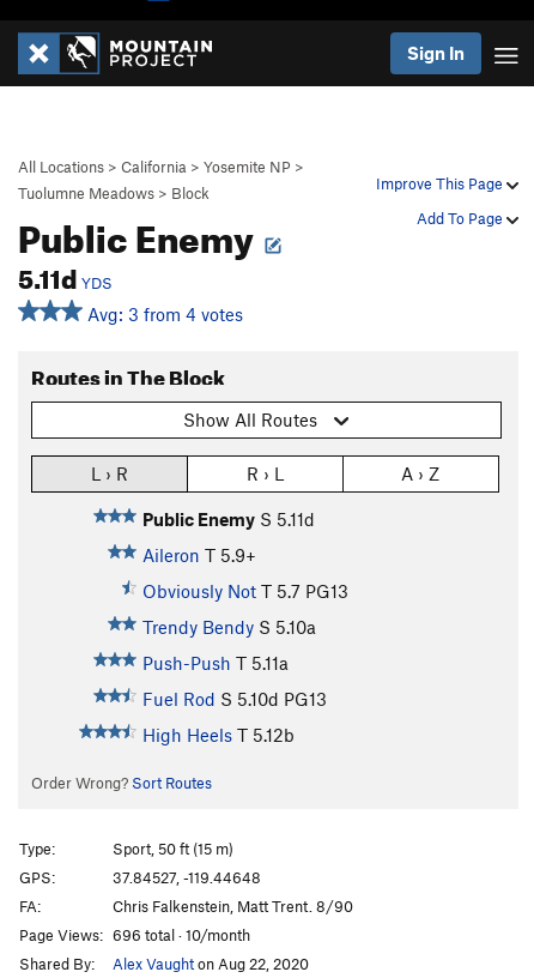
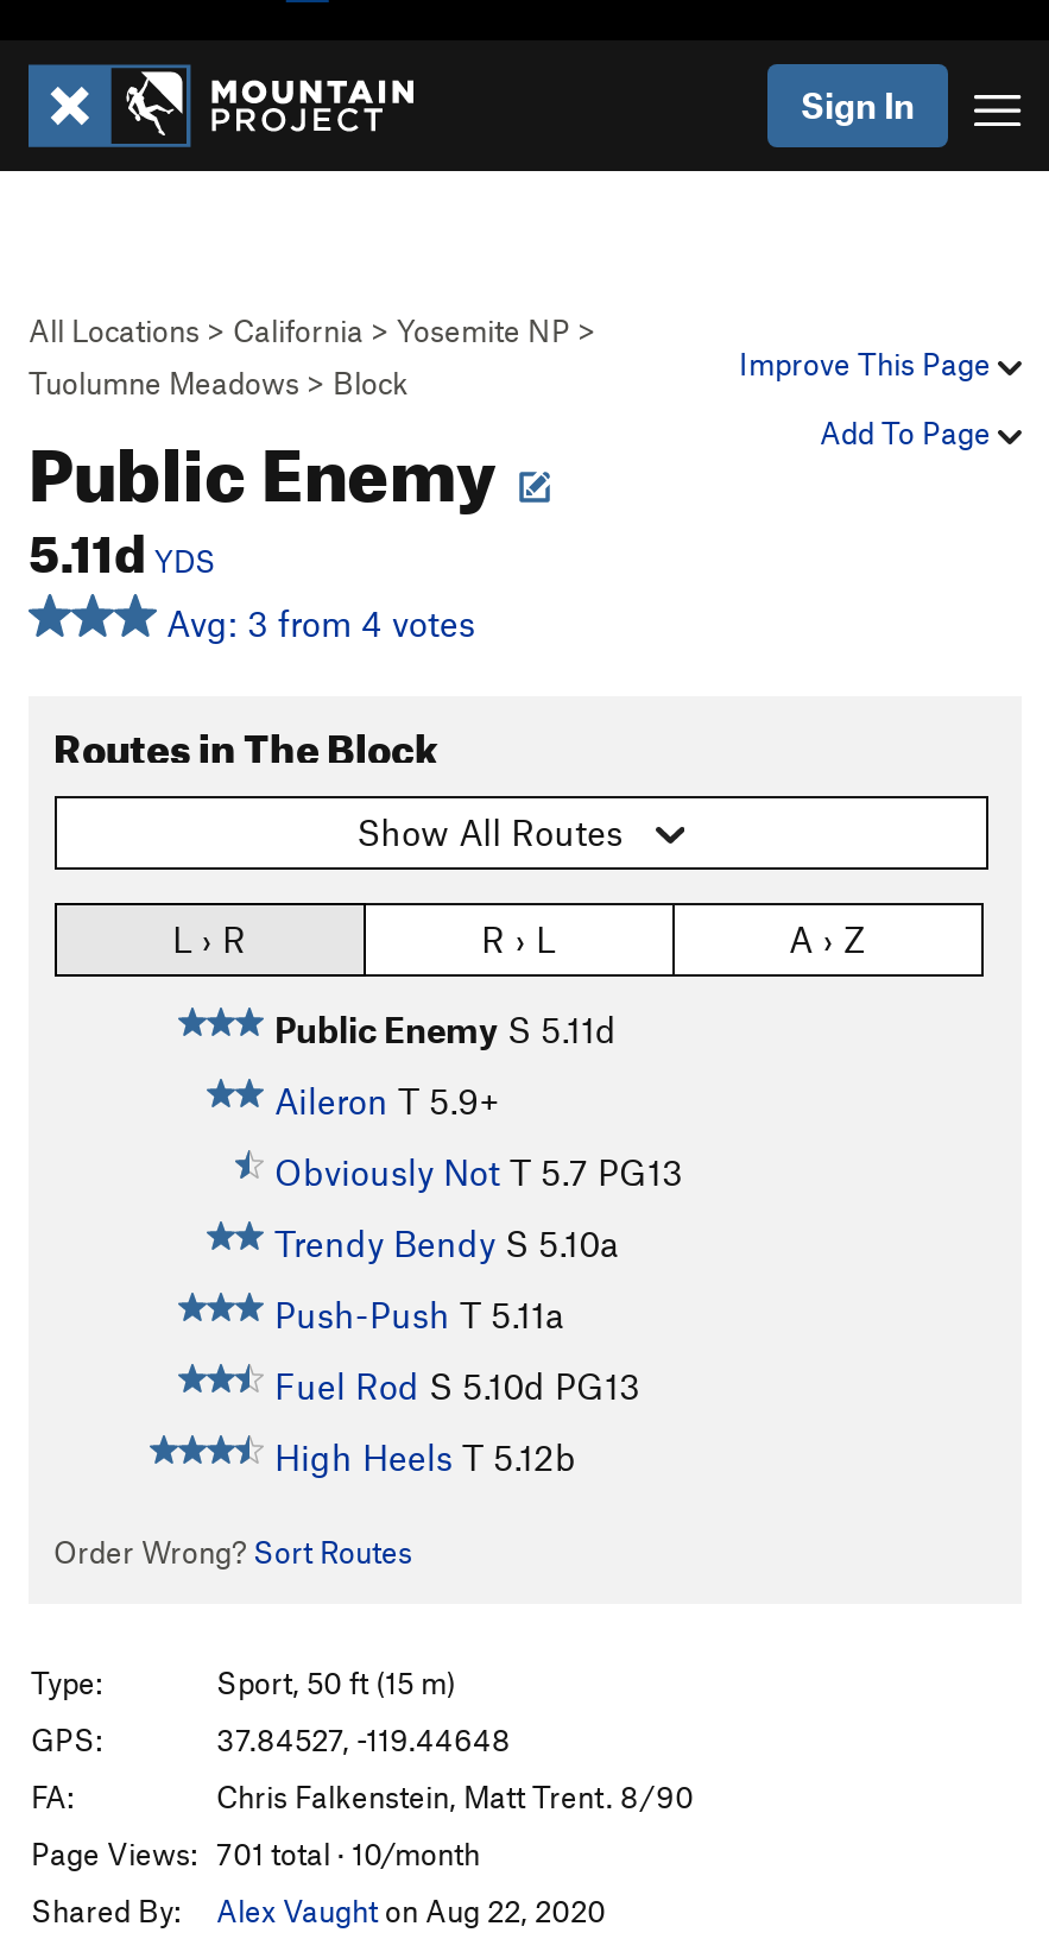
- Page Views: 696 total · 10/month
+ Page Views: 701 total · 10/month
